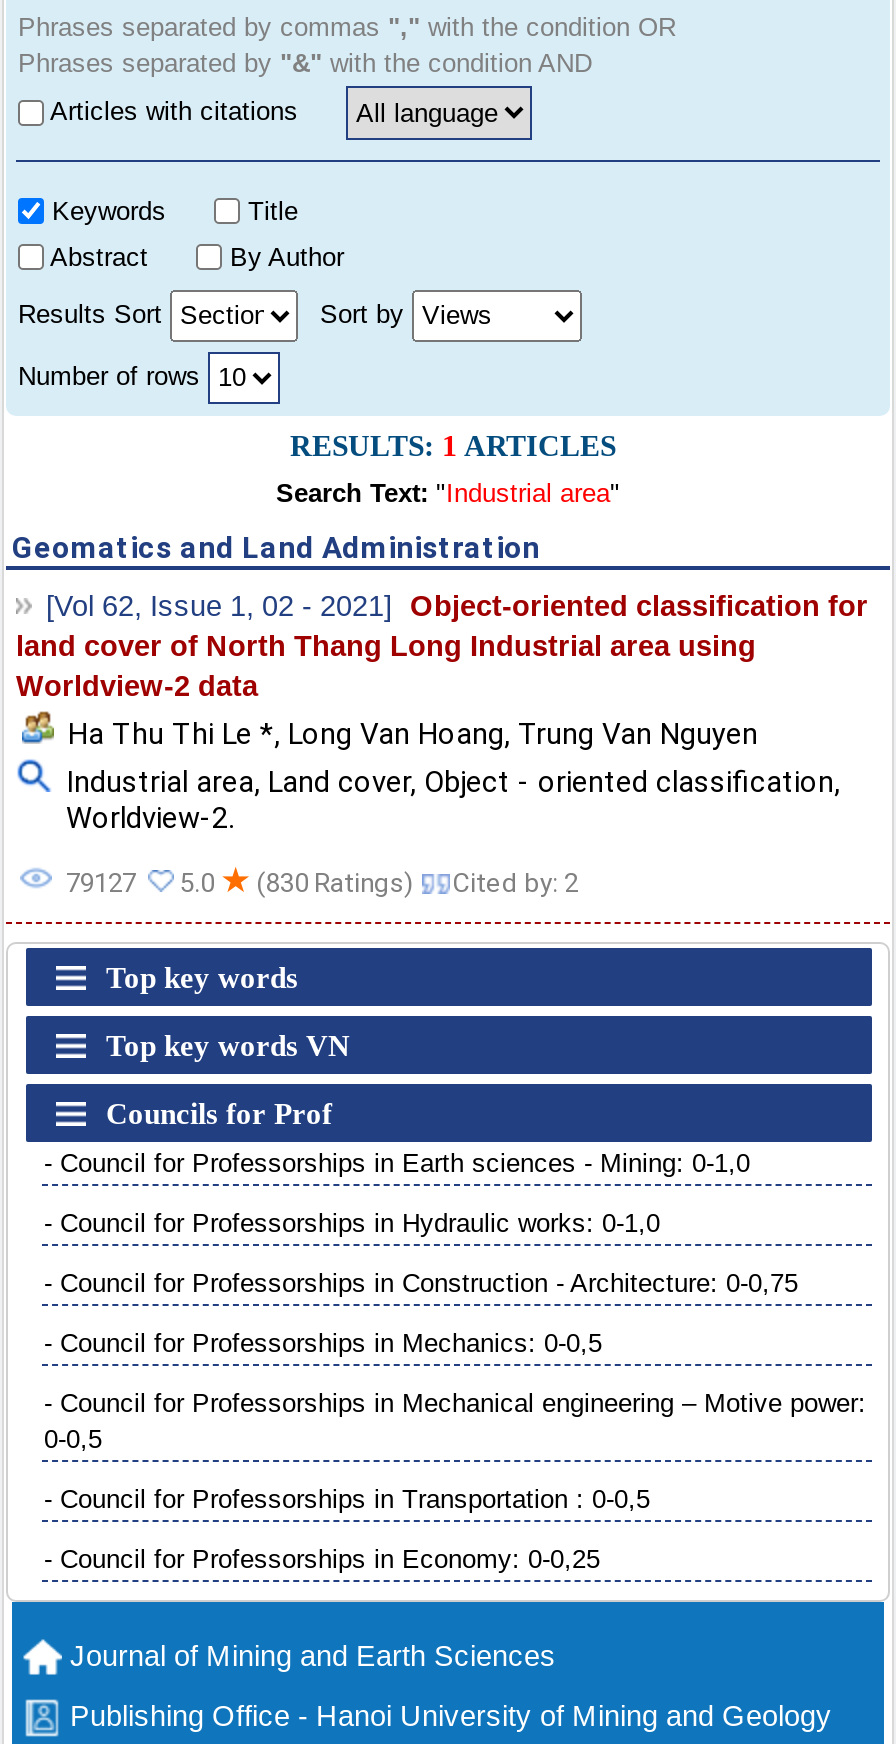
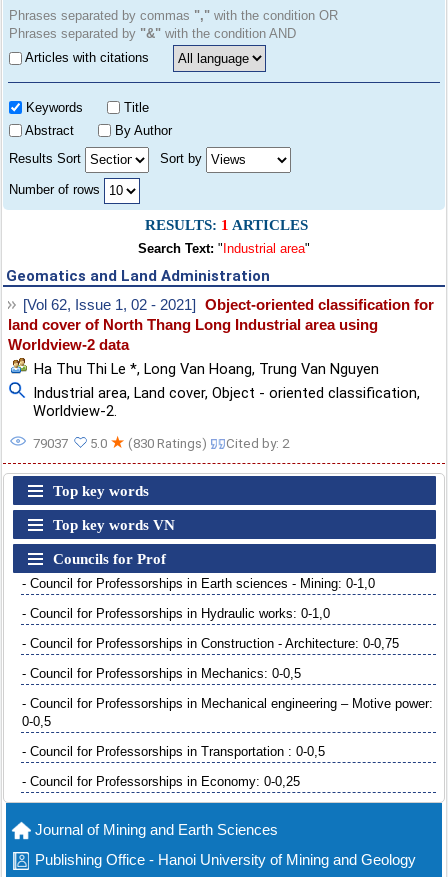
- 79127
+ 79037
